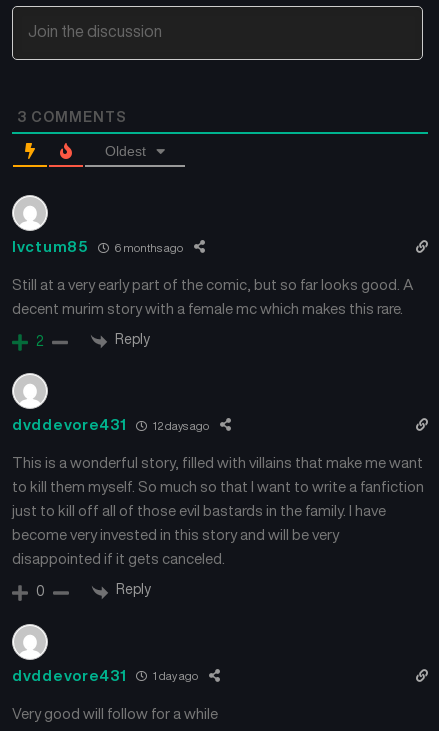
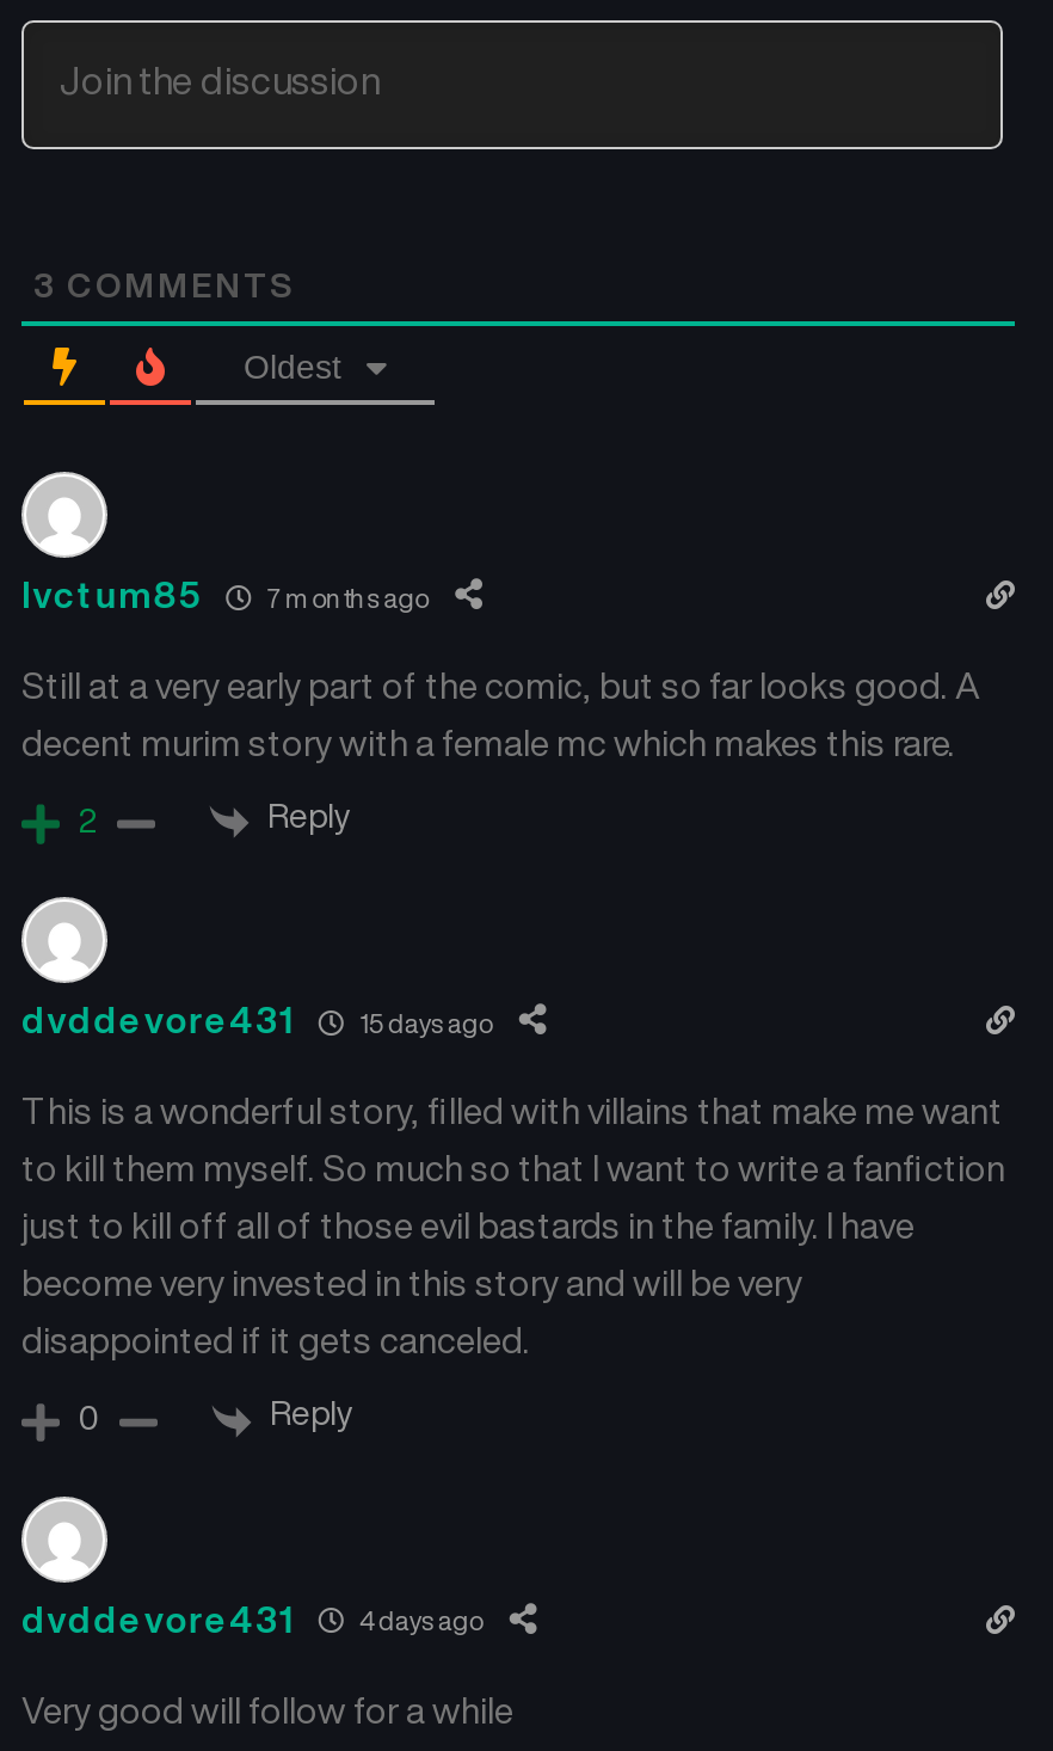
- 6 months ago
+ 7 months ago

- 12 days ago
+ 15 days ago

- 1 day ago
+ 4 days ago
